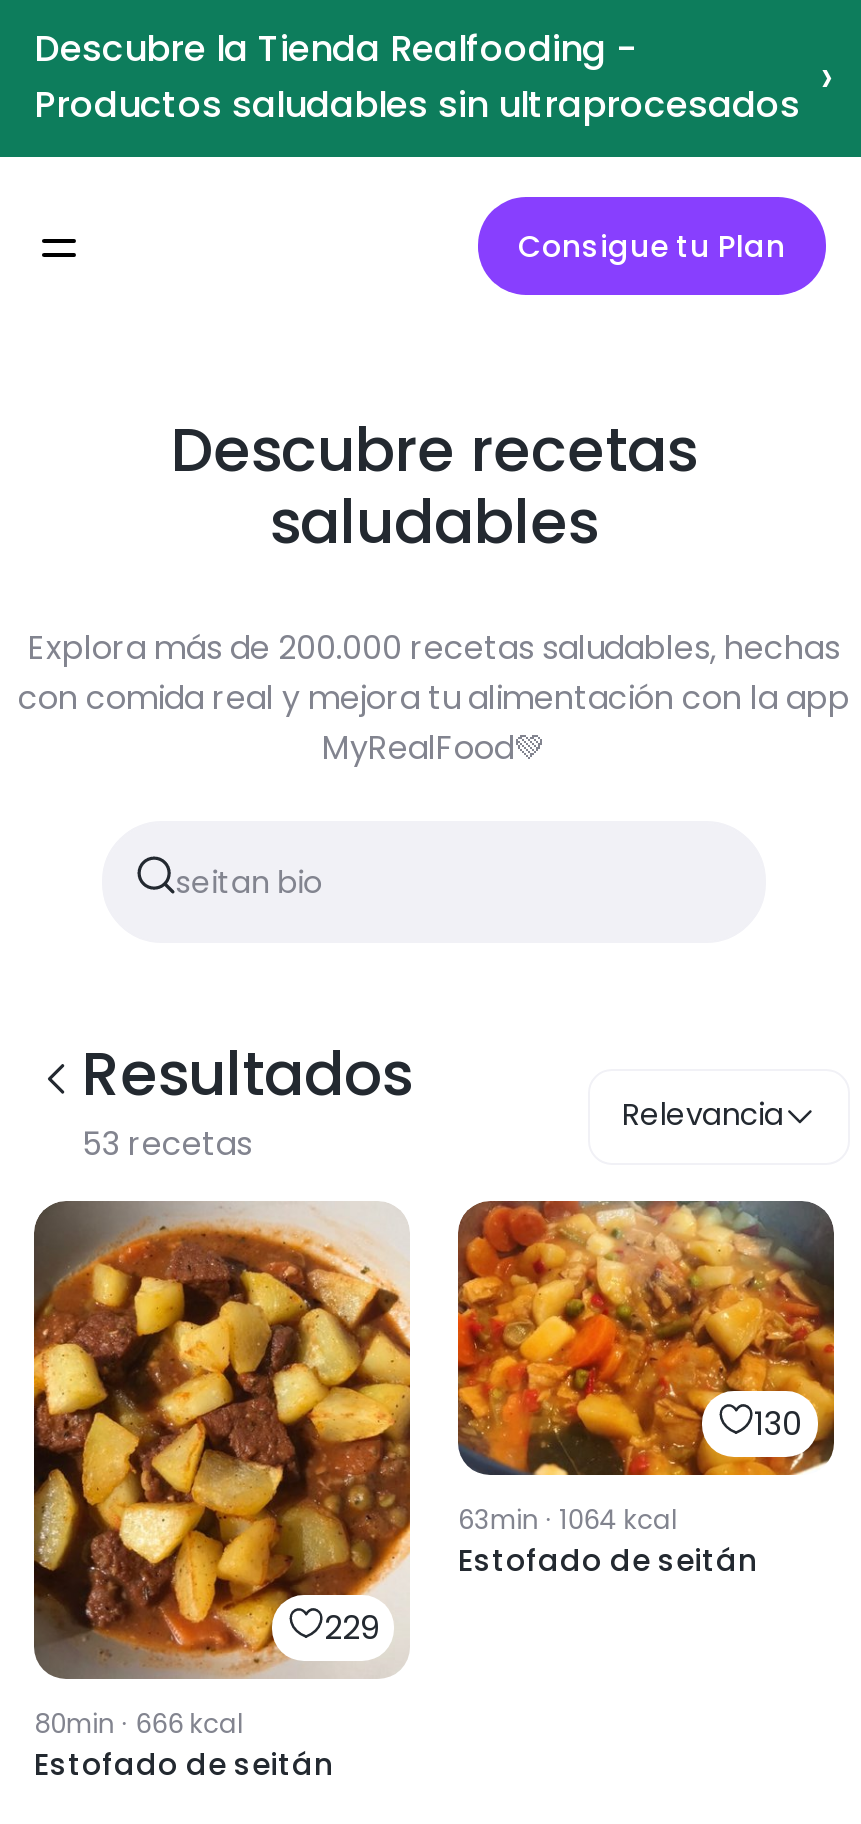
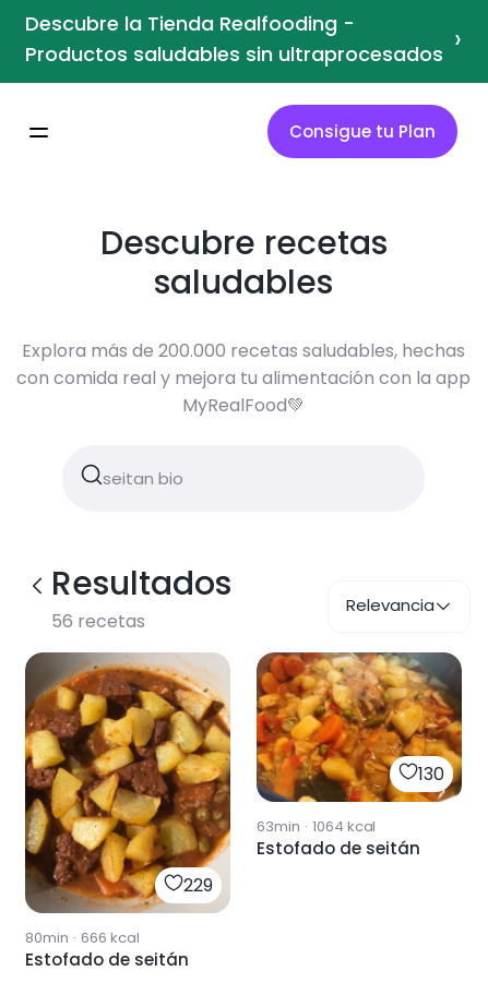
- 53 recetas
+ 56 recetas
